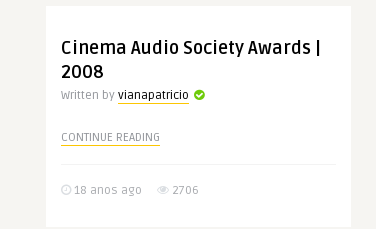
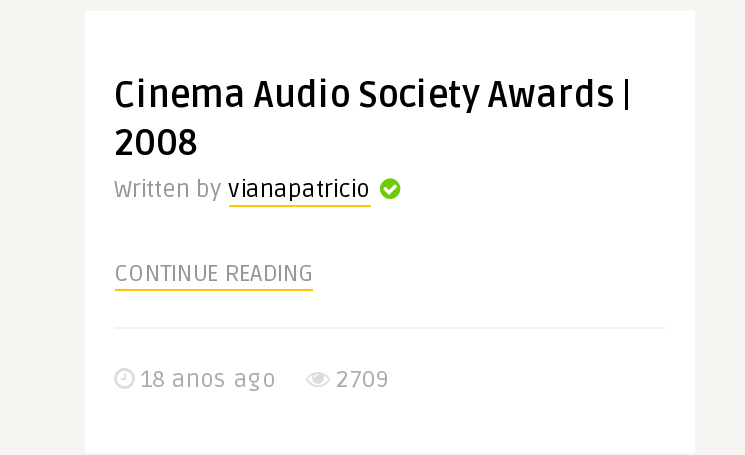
- 18 anos ago 2706
+ 18 anos ago 2709
